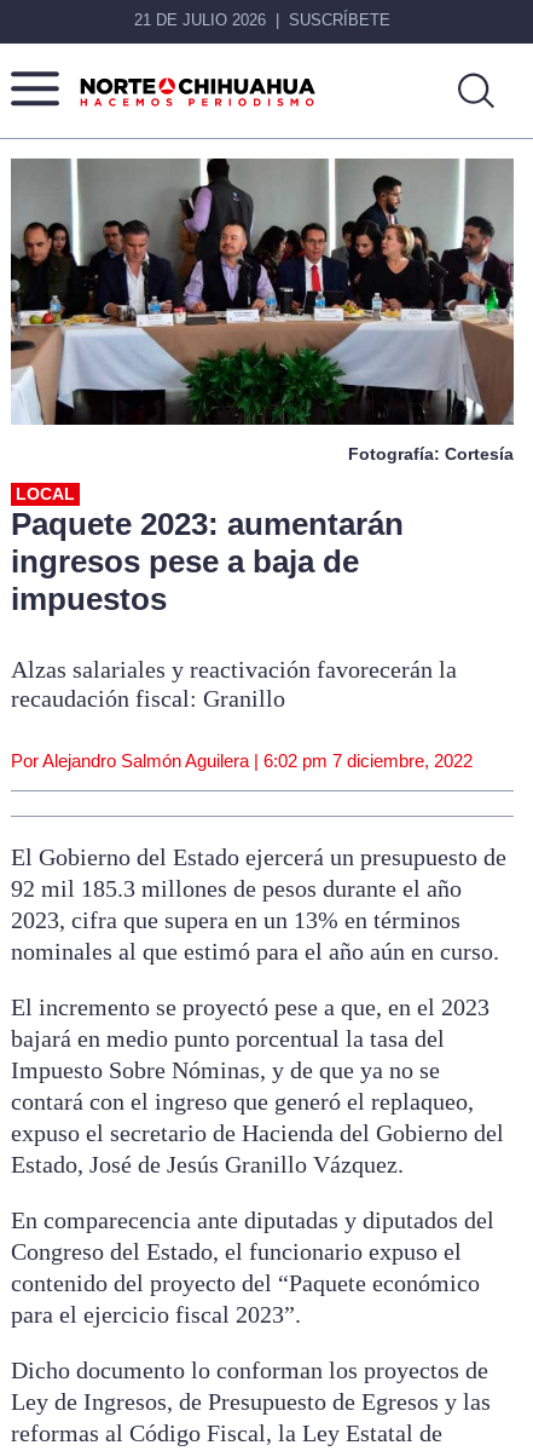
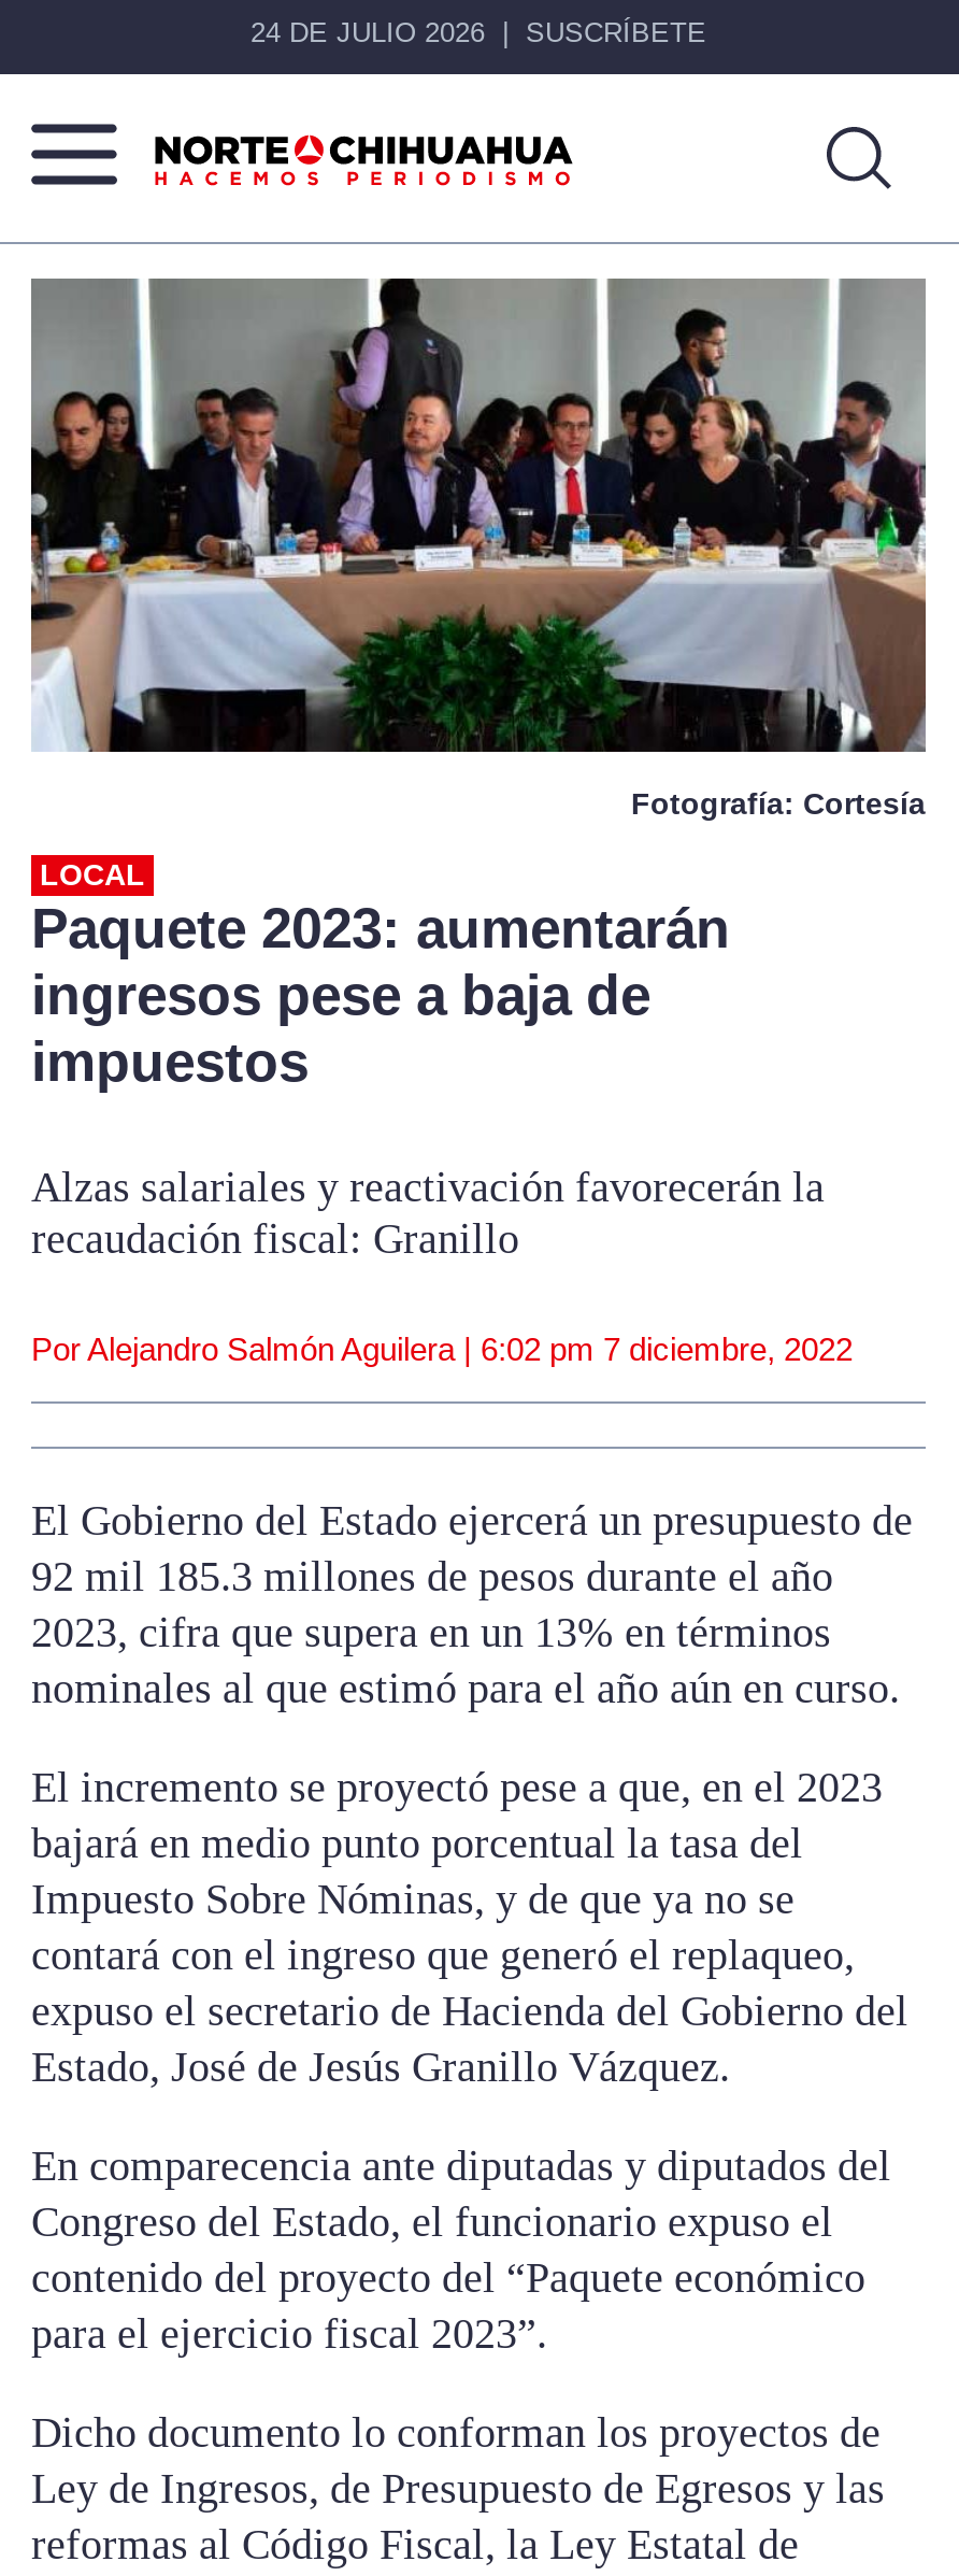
- 21 DE JULIO 2026 SUSCRÍBETE
+ 24 DE JULIO 2026 SUSCRÍBETE
